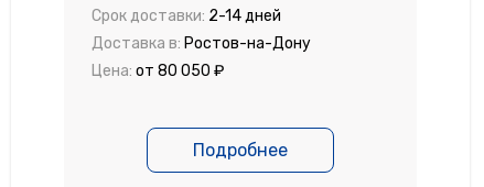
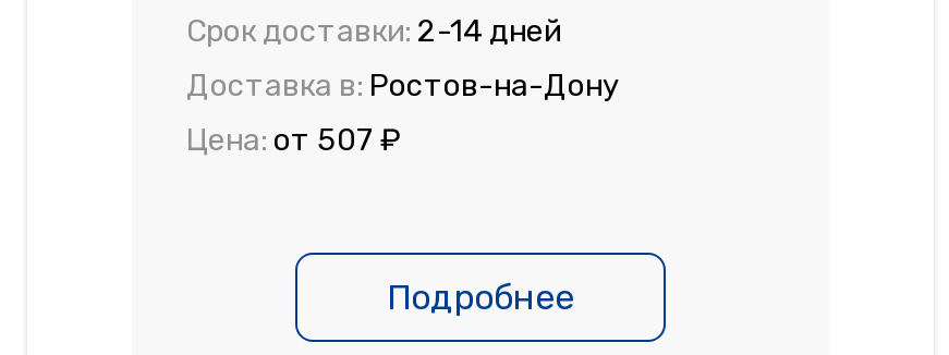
- Цена: от 80 050 ₽
+ Цена: от 507 ₽
